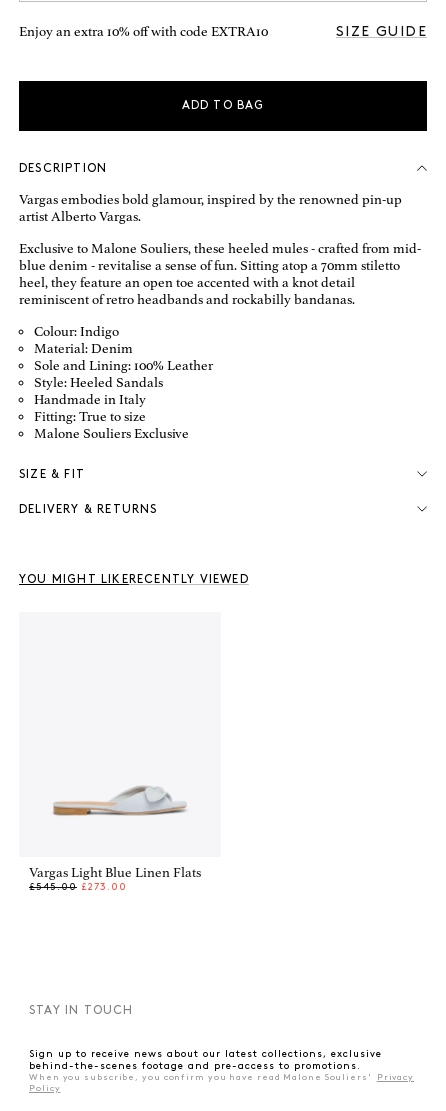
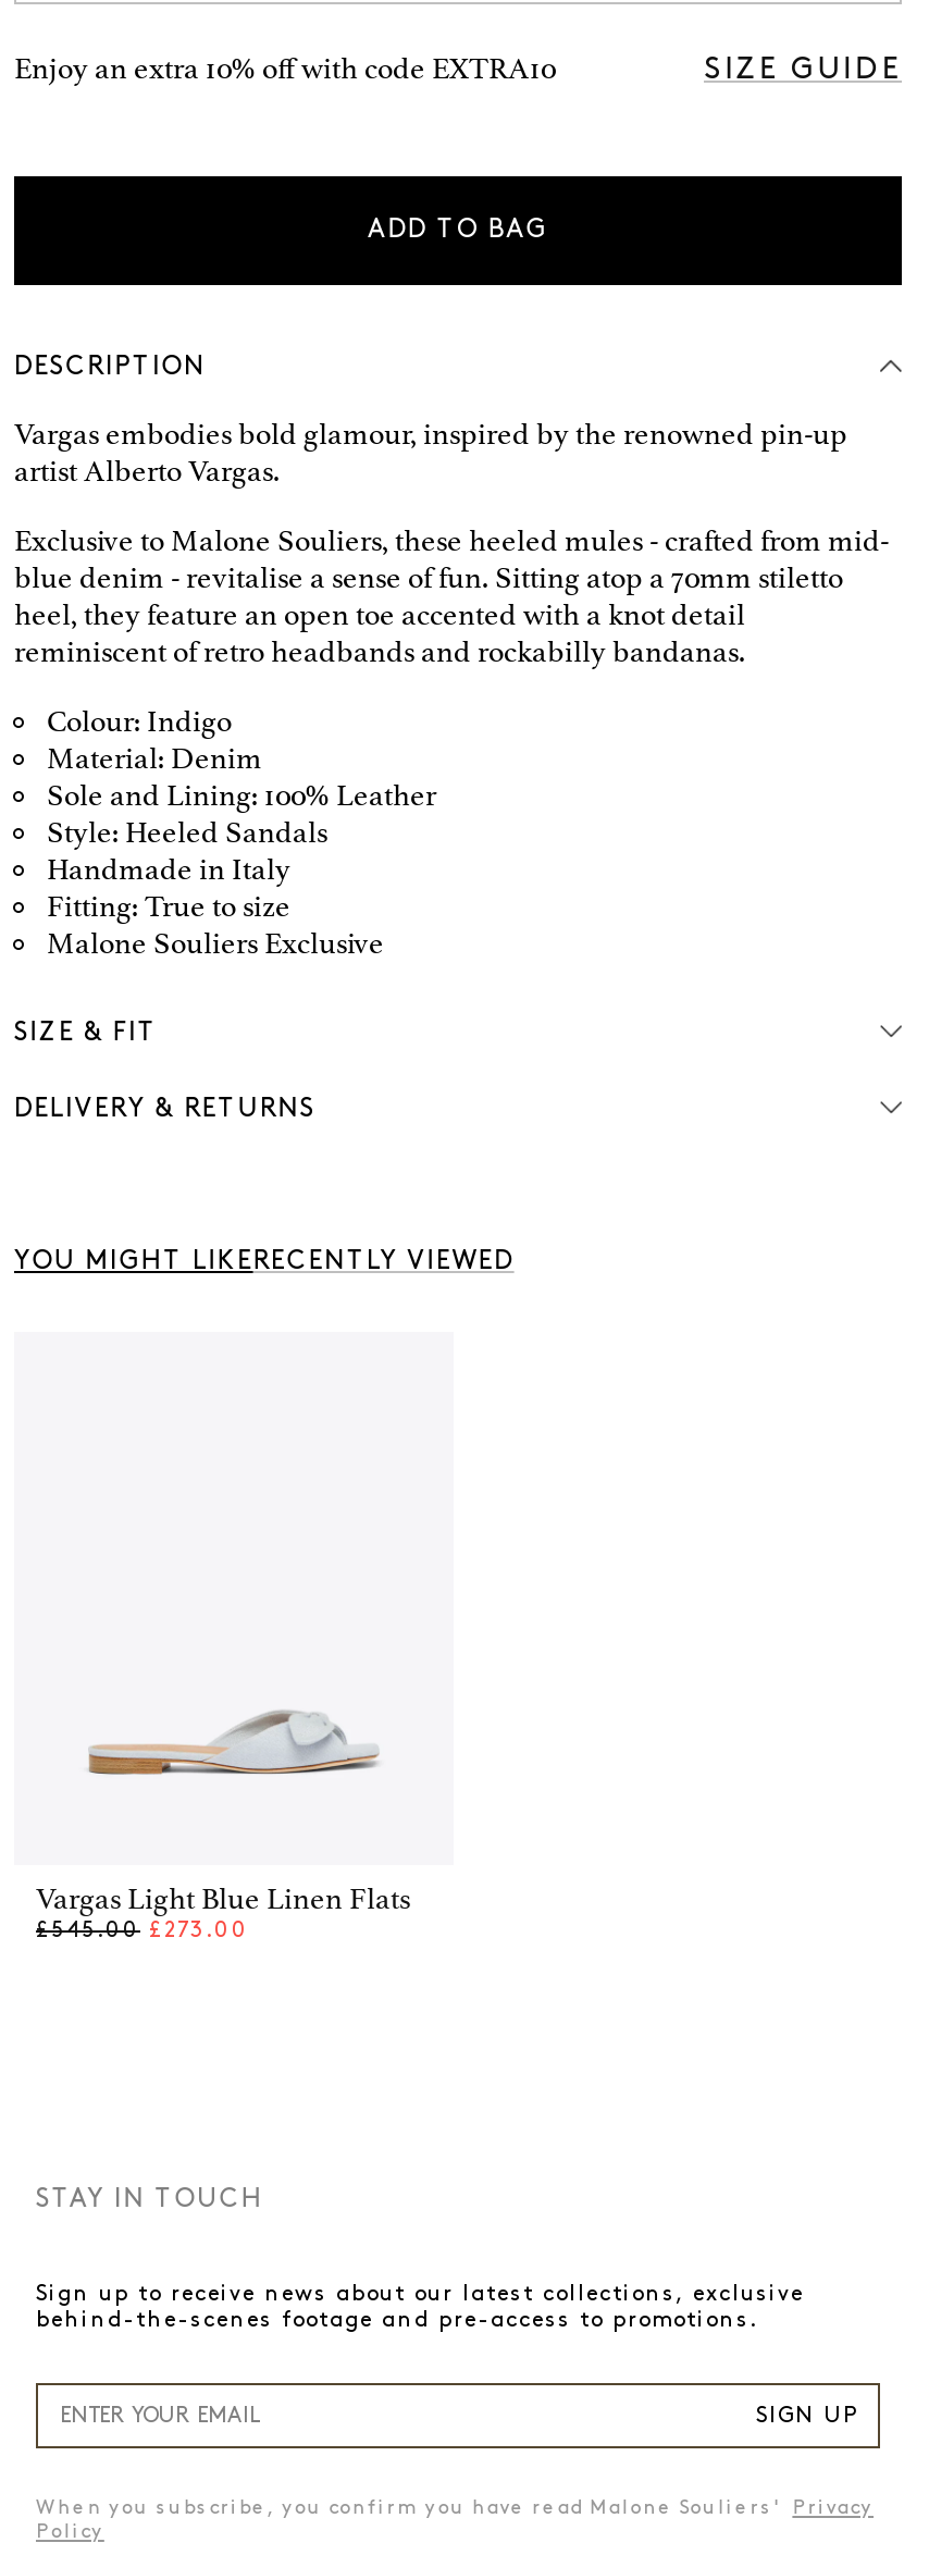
+ SIGN UP
